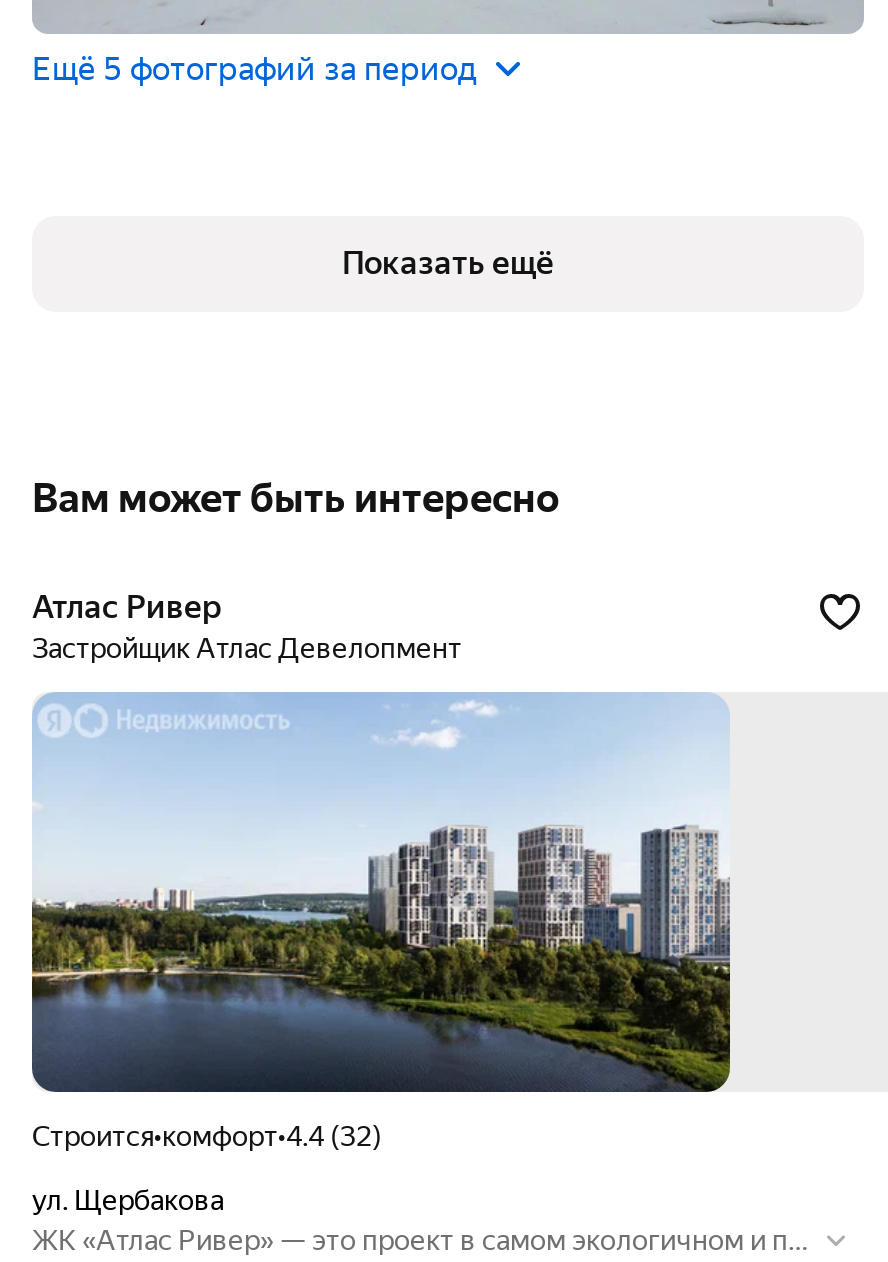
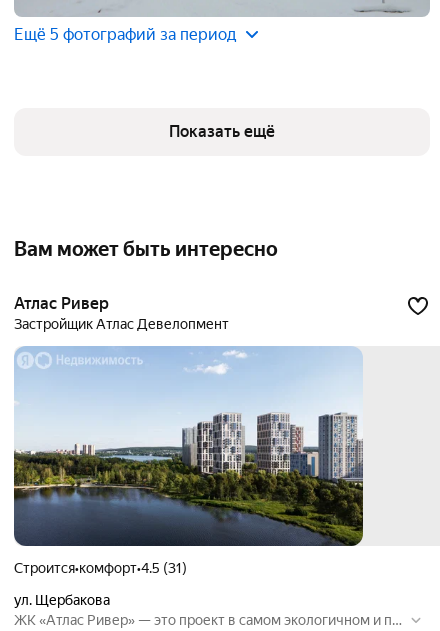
- Строится•комфорт•4.4 (32)
+ Строится•комфорт•4.5 (31)
